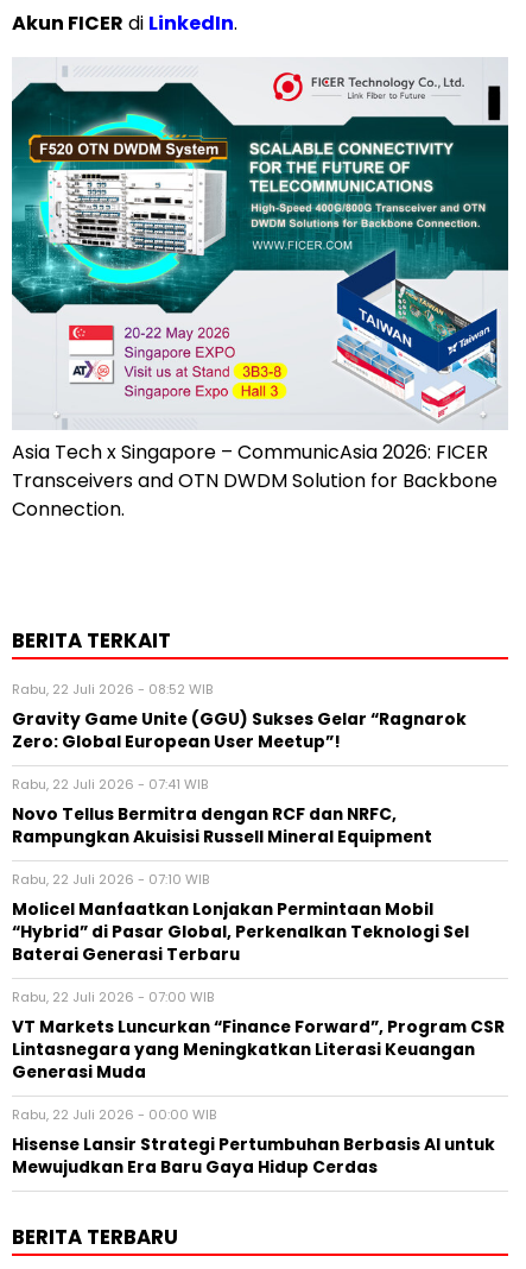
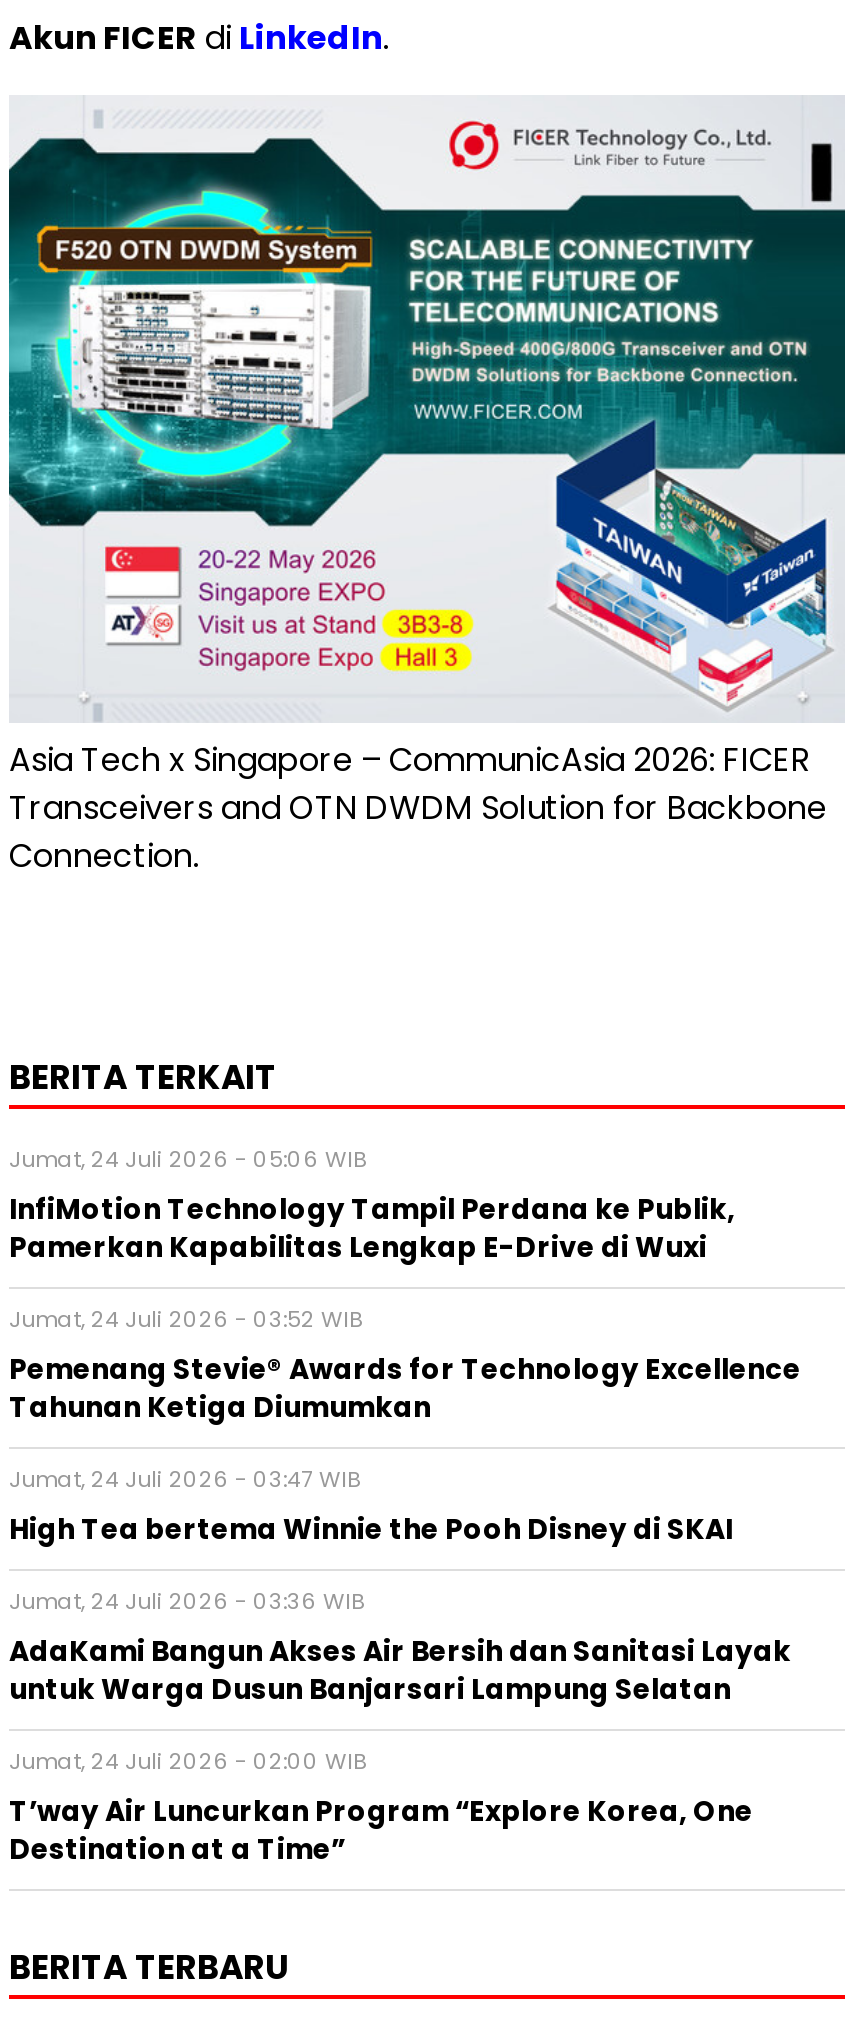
- Rabu, 22 Juli 2026 - 08:52 WIB
- Gravity Game Unite (GGU) Sukses Gelar “Ragnarok
- Zero: Global European User Meetup”!
+ Jumat, 24 Juli 2026 - 05:06 WIB
+ InfiMotion Technology Tampil Perdana ke Publik,
+ Pamerkan Kapabilitas Lengkap E-Drive di Wuxi

- Rabu, 22 Juli 2026 - 07:41 WIB
- Novo Tellus Bermitra dengan RCF dan NRFC,
- Rampungkan Akuisisi Russell Mineral Equipment
+ Jumat, 24 Juli 2026 - 03:52 WIB
+ Pemenang Stevie® Awards for Technology Excellence
+ Tahunan Ketiga Diumumkan

- Rabu, 22 Juli 2026 - 07:10 WIB
- Molicel Manfaatkan Lonjakan Permintaan Mobil
- “Hybrid” di Pasar Global, Perkenalkan Teknologi Sel
- Baterai Generasi Terbaru
+ Jumat, 24 Juli 2026 - 03:47 WIB
+ High Tea bertema Winnie the Pooh Disney di SKAI

- Rabu, 22 Juli 2026 - 07:00 WIB
- VT Markets Luncurkan “Finance Forward”, Program CSR
- Lintasnegara yang Meningkatkan Literasi Keuangan
- Generasi Muda
+ Jumat, 24 Juli 2026 - 03:36 WIB
+ AdaKami Bangun Akses Air Bersih dan Sanitasi Layak
+ untuk Warga Dusun Banjarsari Lampung Selatan

- Rabu, 22 Juli 2026 - 00:00 WIB
- Hisense Lansir Strategi Pertumbuhan Berbasis AI untuk
- Mewujudkan Era Baru Gaya Hidup Cerdas
+ Jumat, 24 Juli 2026 - 02:00 WIB
+ T’way Air Luncurkan Program “Explore Korea, One
+ Destination at a Time”
